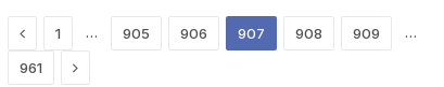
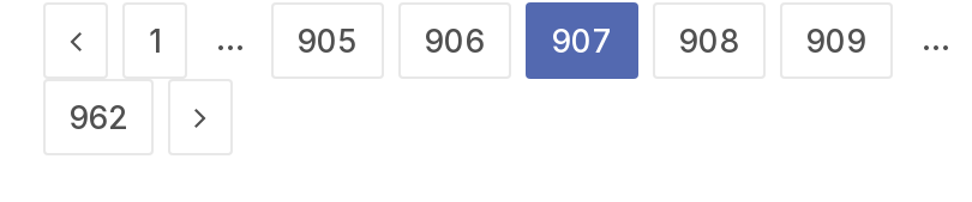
- 961
+ 962
